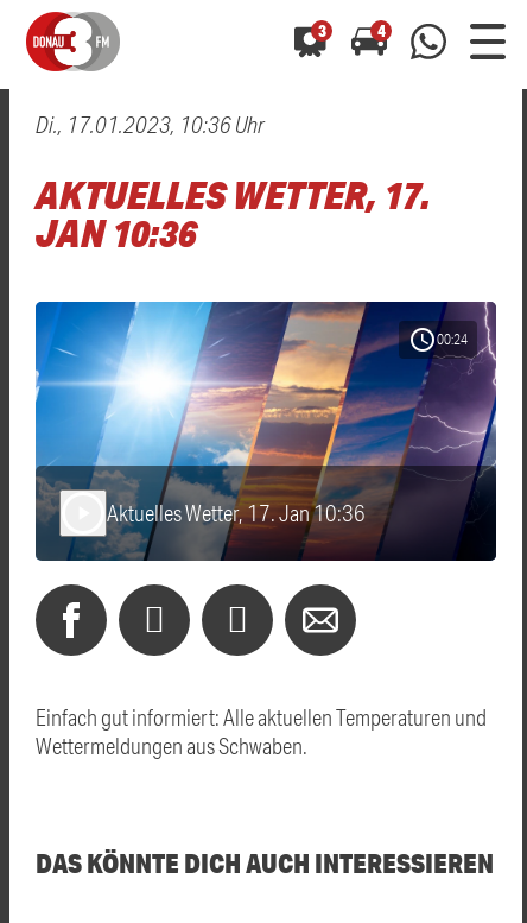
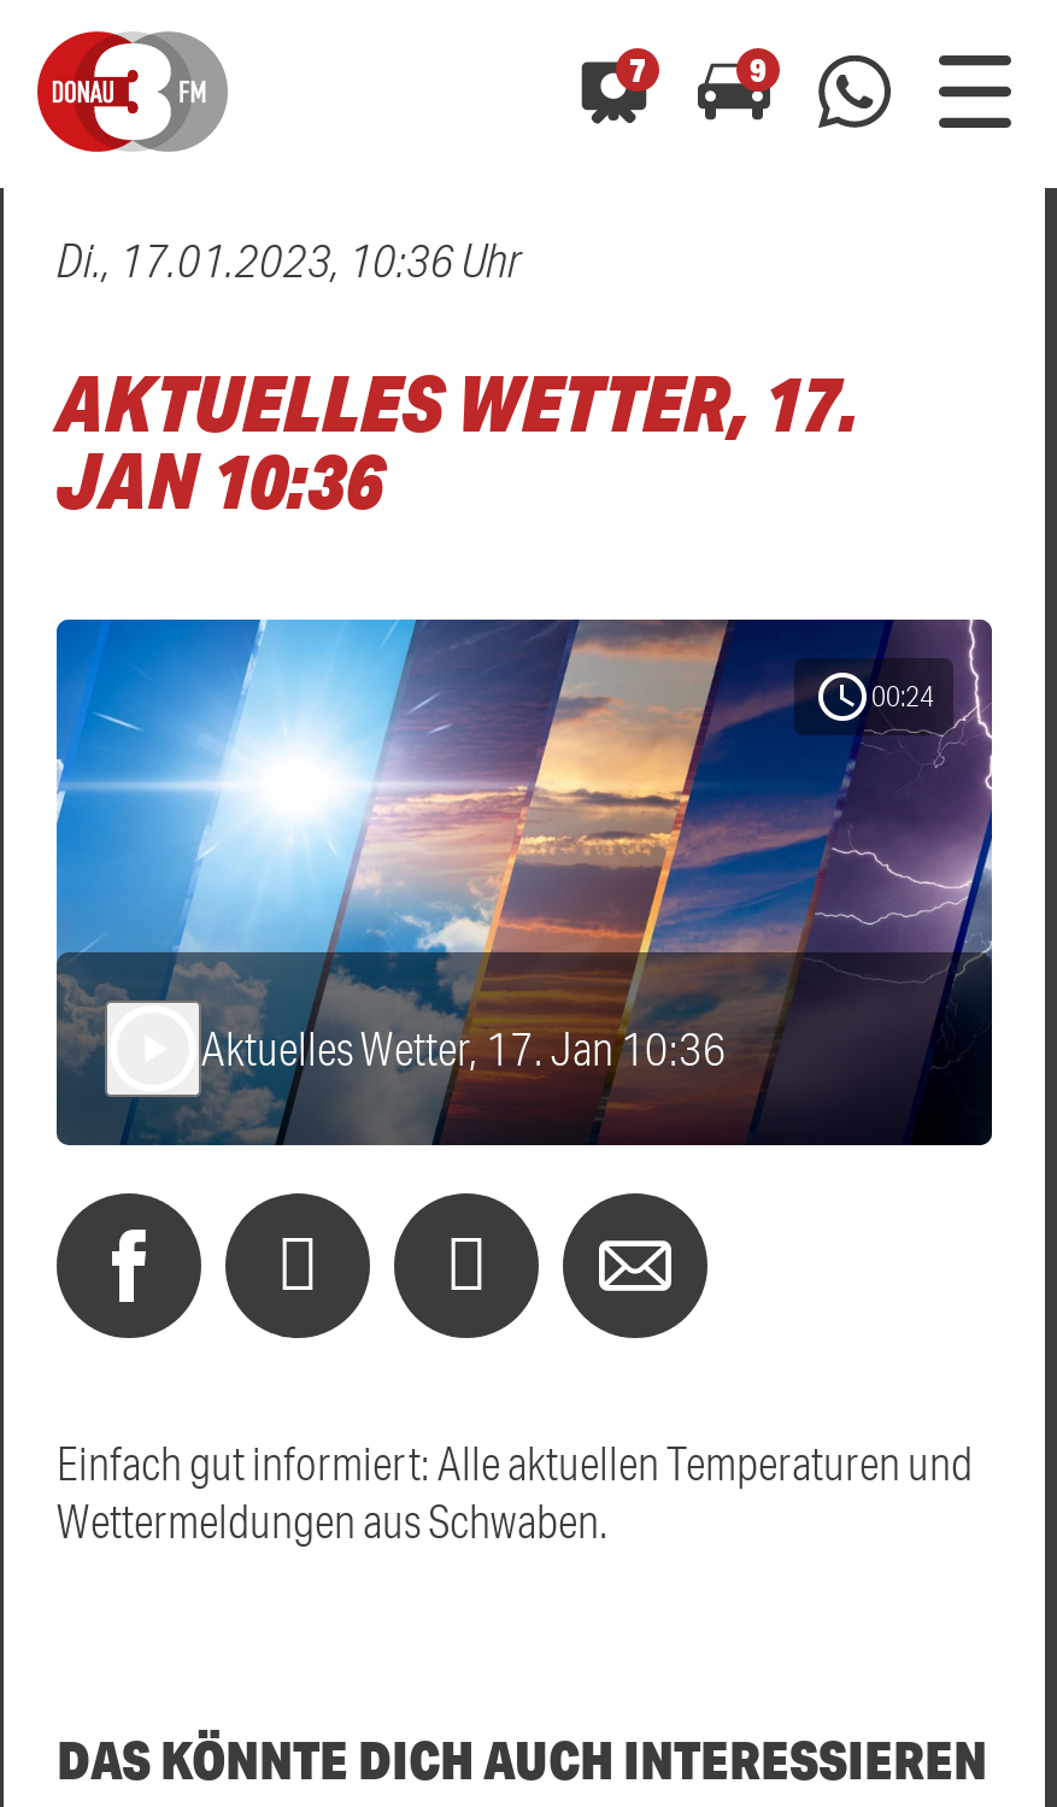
- 3
+ 7

- 4
+ 9
